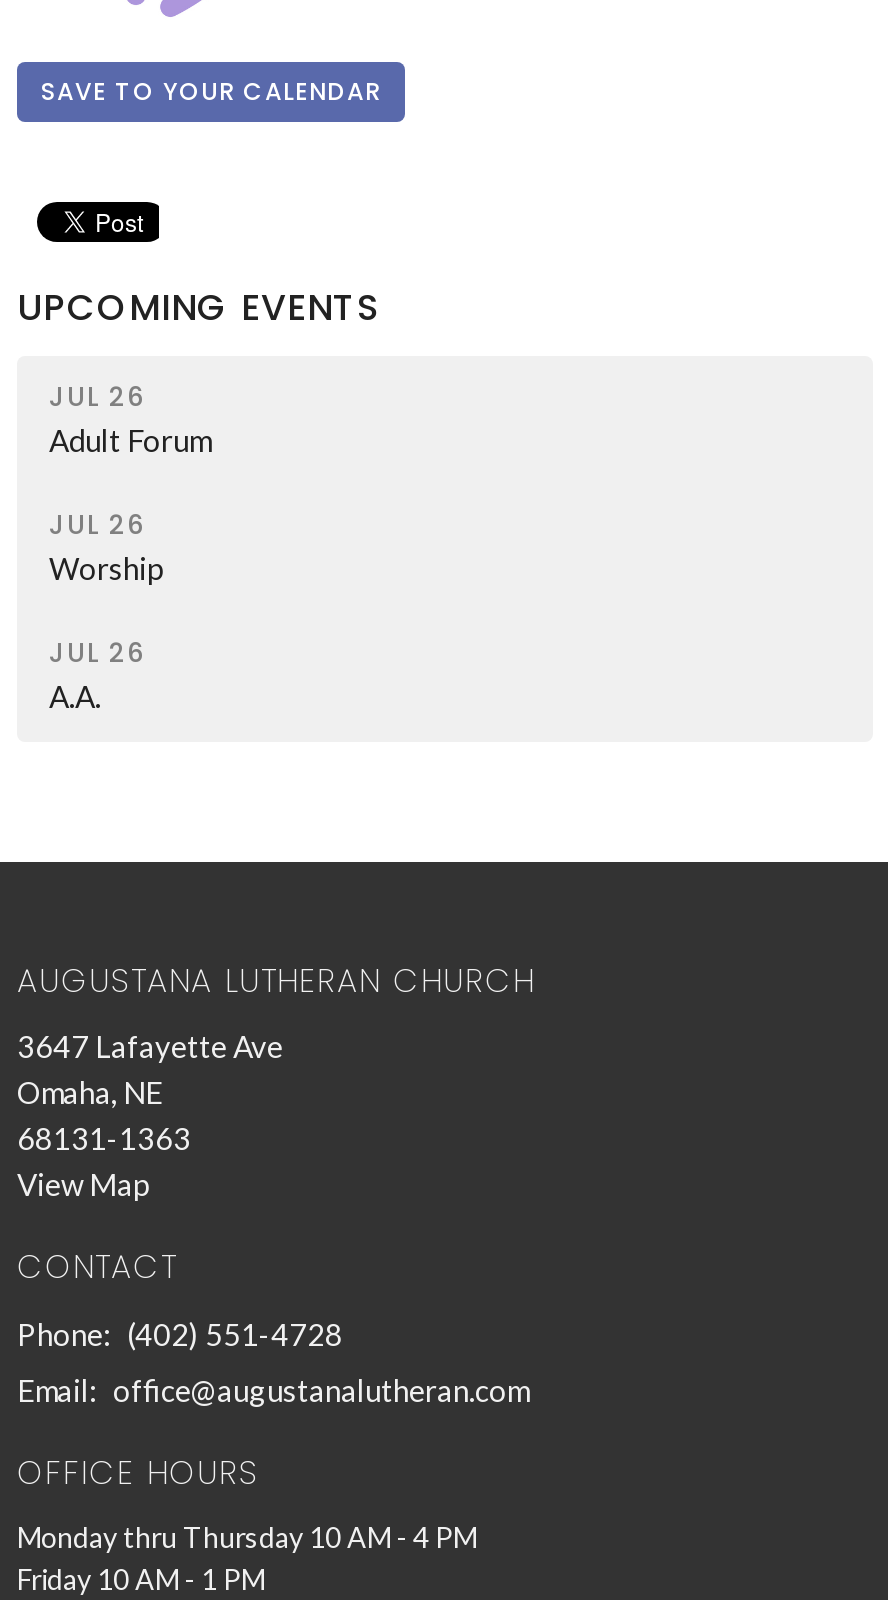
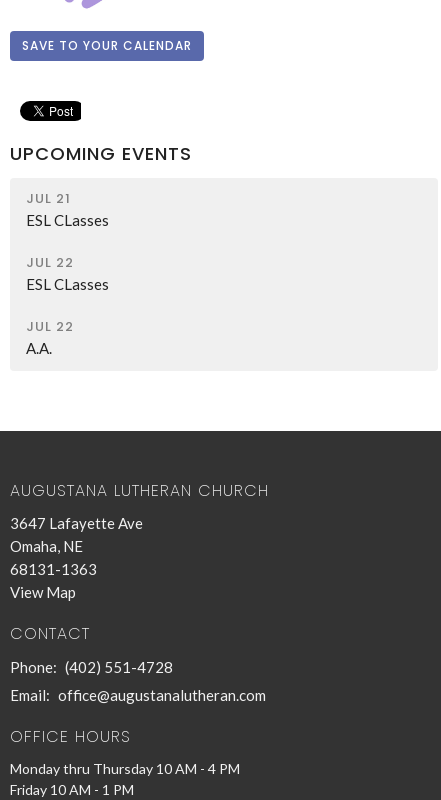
- JUL 26
- Adult Forum
+ JUL 21
+ ESL CLasses

- JUL 26
- Worship
+ JUL 22
+ ESL CLasses

- JUL 26
+ JUL 22
